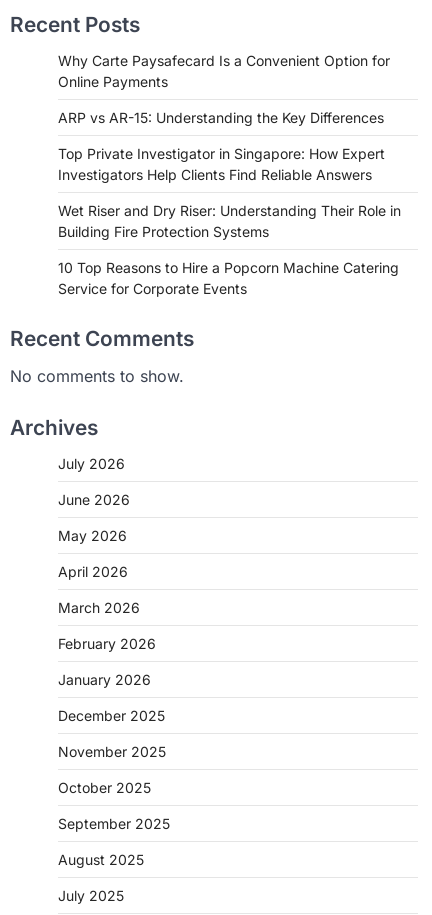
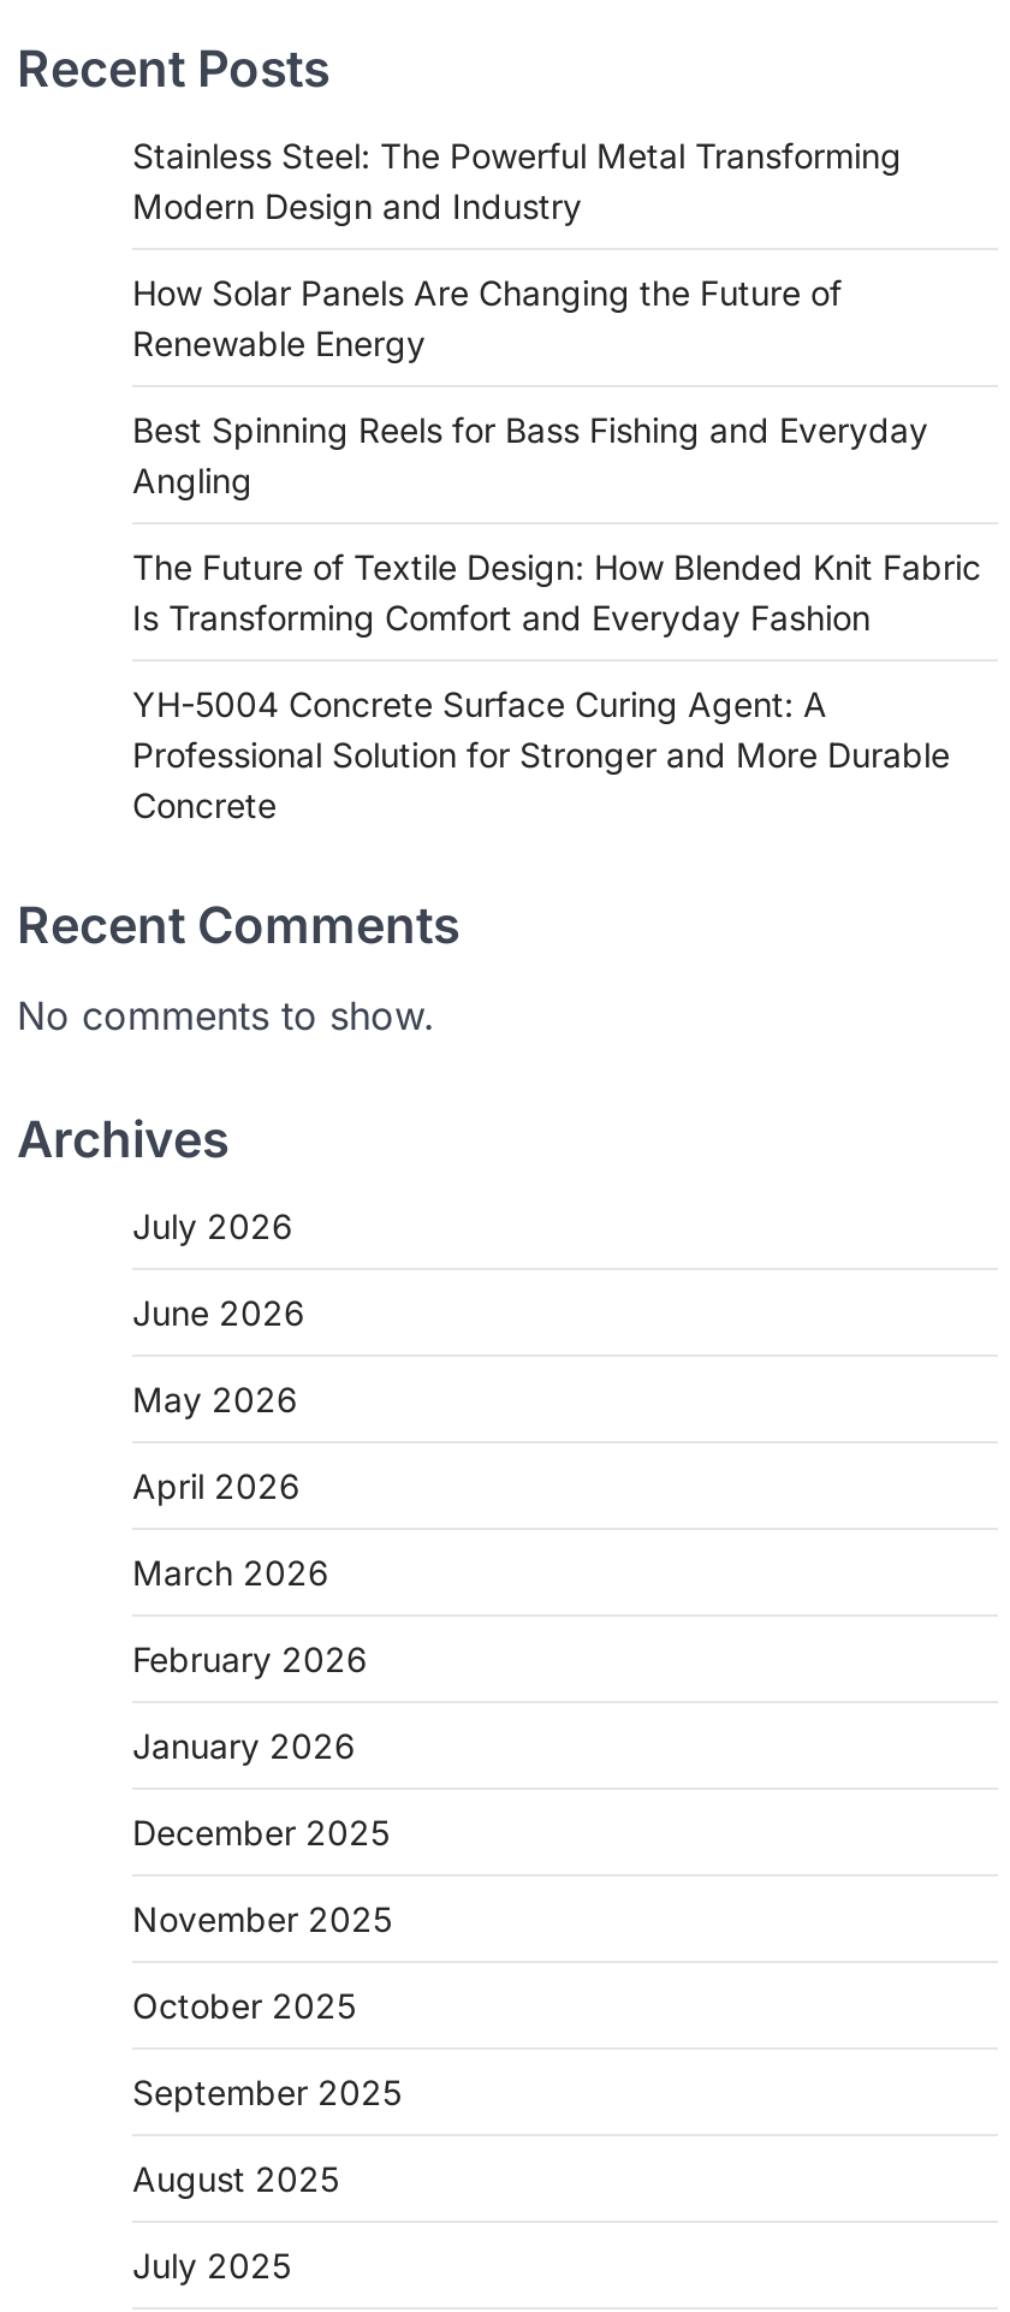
- Why Carte Paysafecard Is a Convenient Option for
- Online Payments
+ Stainless Steel: The Powerful Metal Transforming
+ Modern Design and Industry

- ARP vs AR-15: Understanding the Key Differences
+ How Solar Panels Are Changing the Future of
+ Renewable Energy

- Top Private Investigator in Singapore: How Expert
- Investigators Help Clients Find Reliable Answers
+ Best Spinning Reels for Bass Fishing and Everyday
+ Angling

- Wet Riser and Dry Riser: Understanding Their Role in
- Building Fire Protection Systems
+ The Future of Textile Design: How Blended Knit Fabric
+ Is Transforming Comfort and Everyday Fashion

- 10 Top Reasons to Hire a Popcorn Machine Catering
- Service for Corporate Events
+ YH-5004 Concrete Surface Curing Agent: A
+ Professional Solution for Stronger and More Durable
+ Concrete
